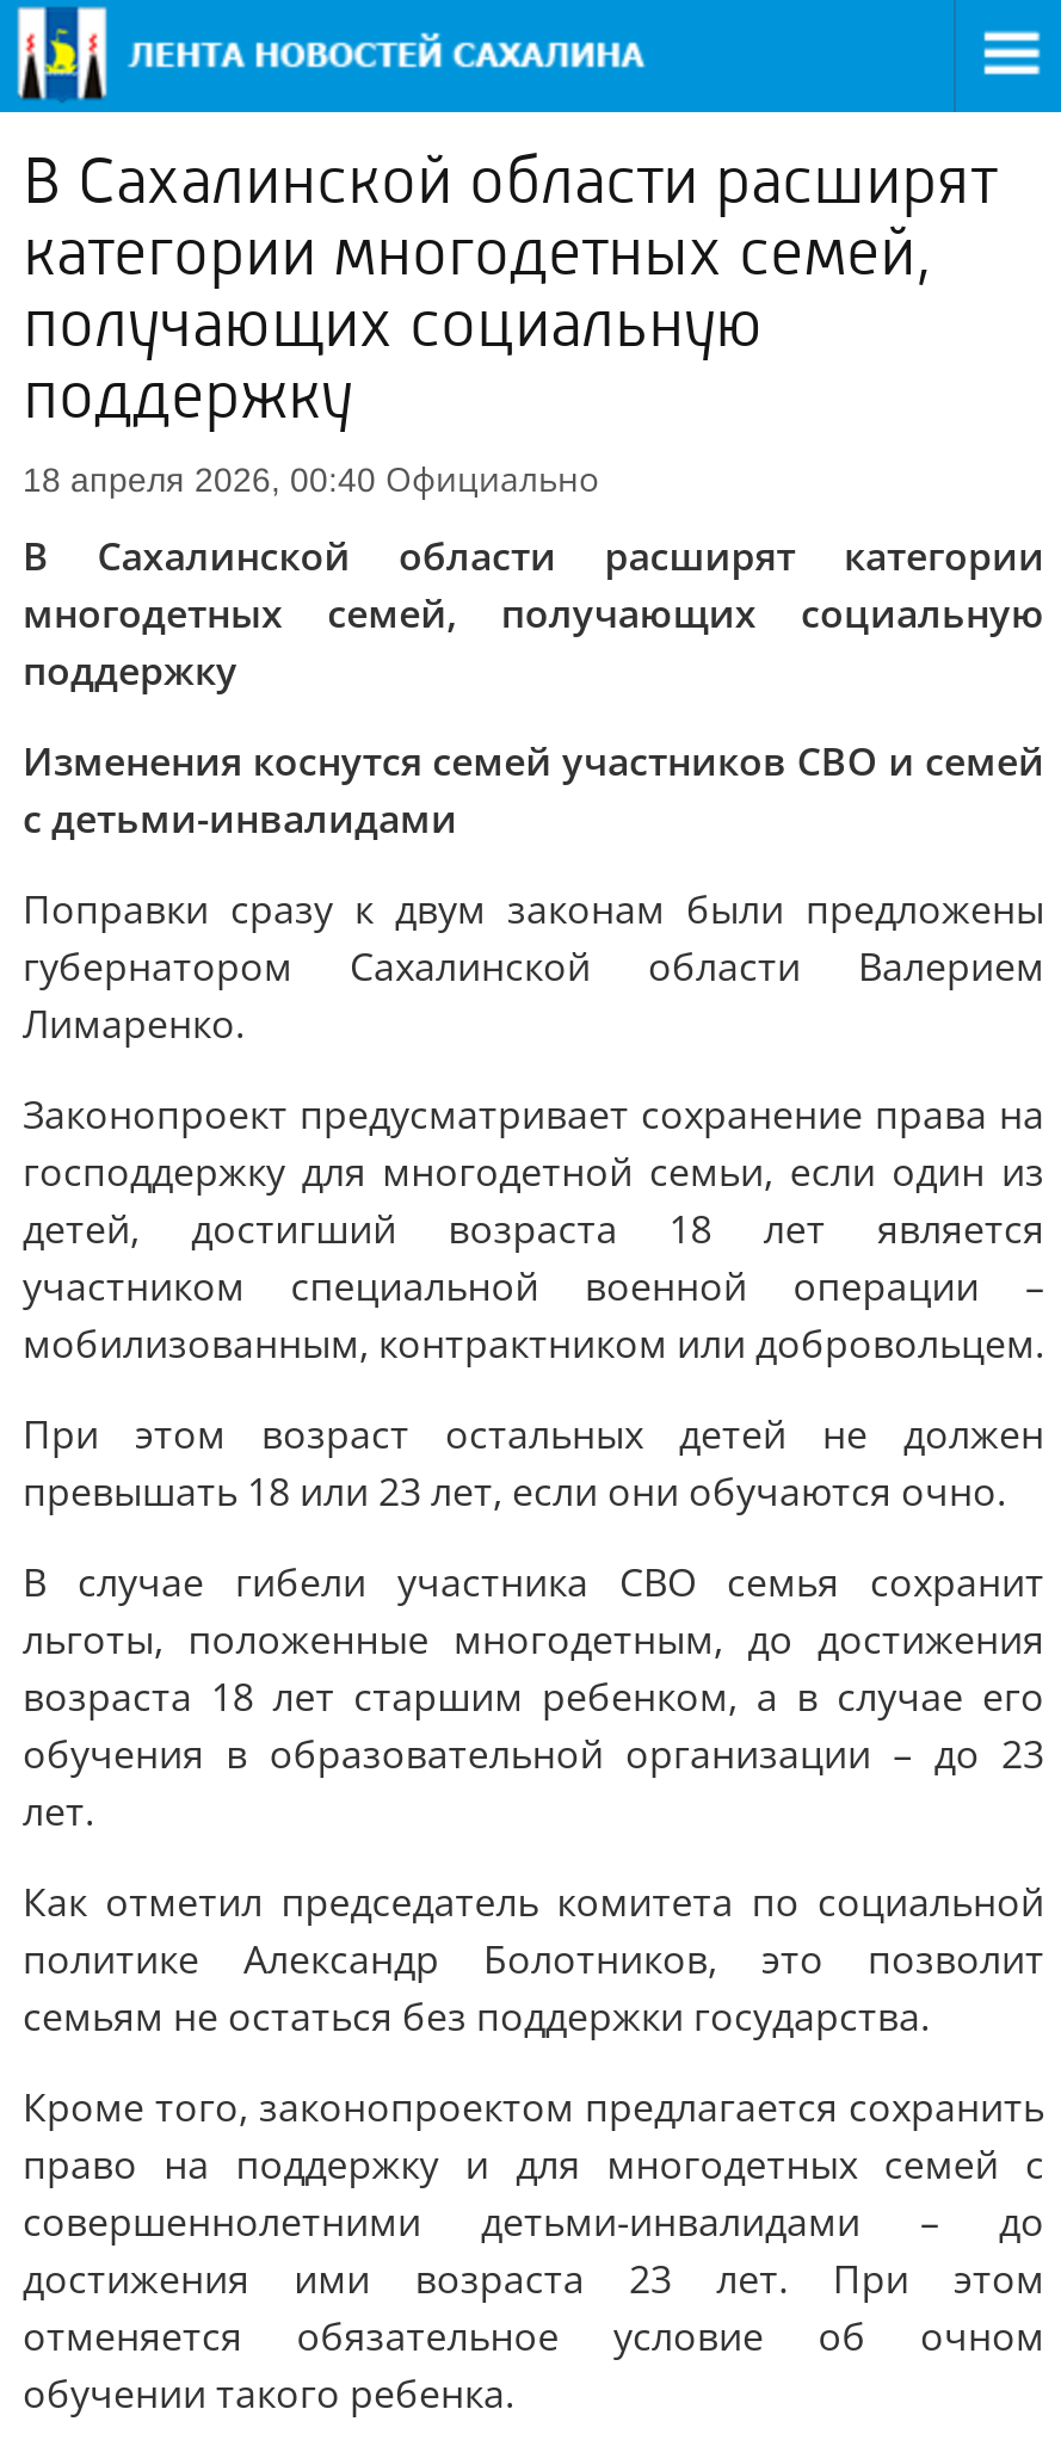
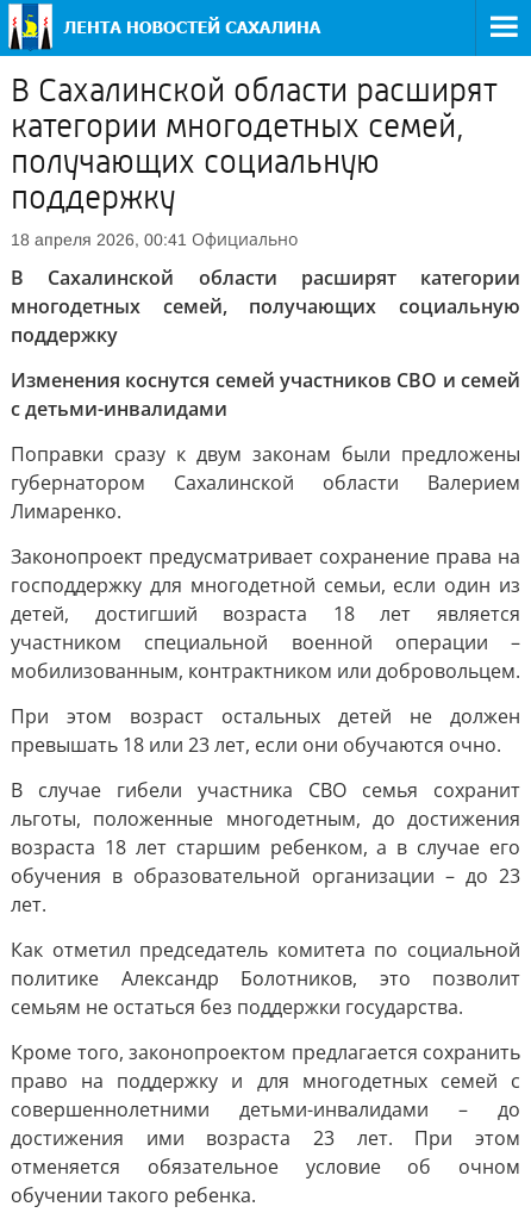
- 18 апреля 2026, 00:40 Официально
+ 18 апреля 2026, 00:41 Официально
